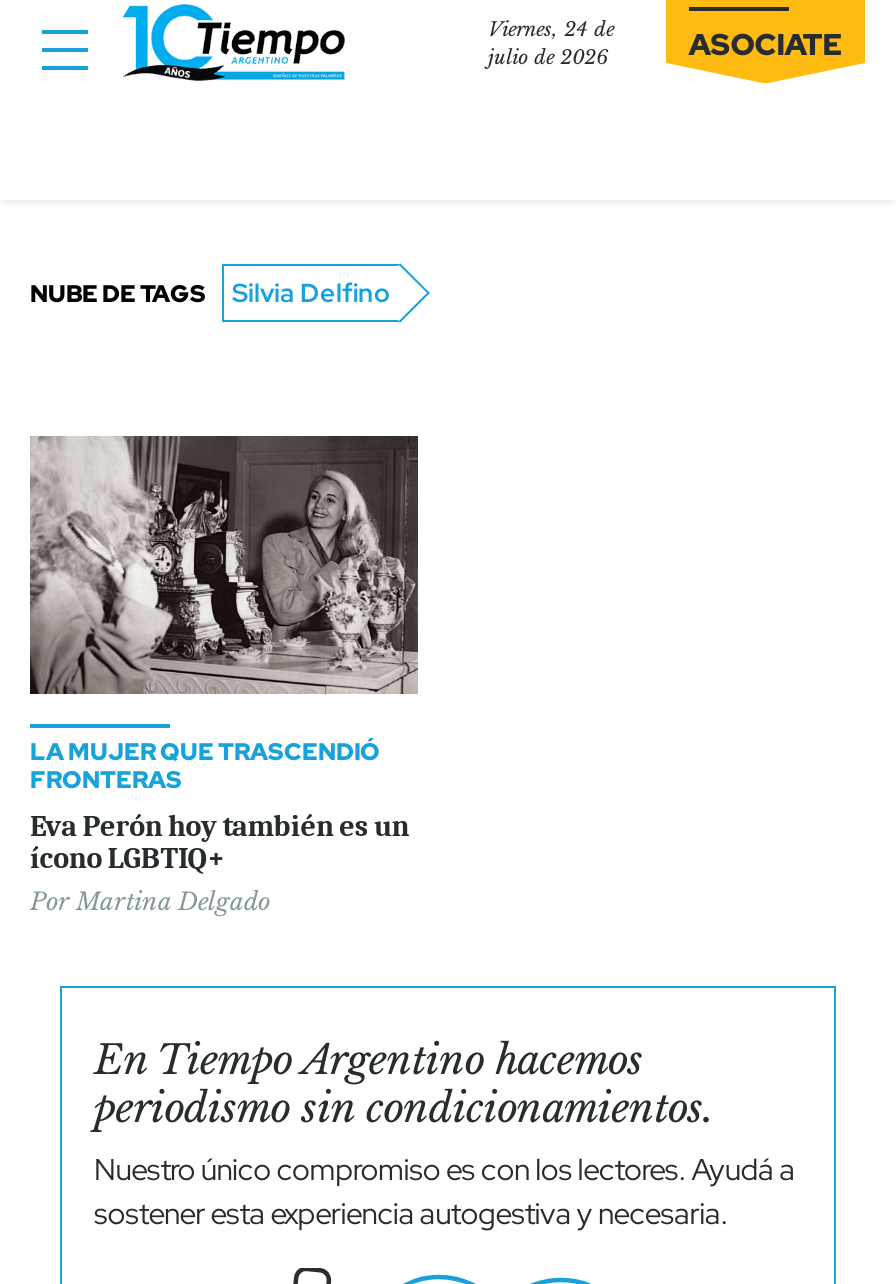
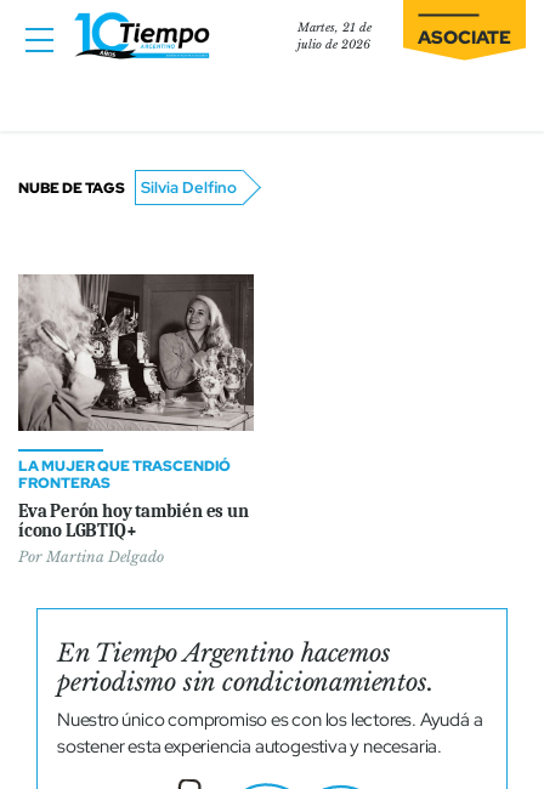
- Viernes, 24 de
+ Martes, 21 de
